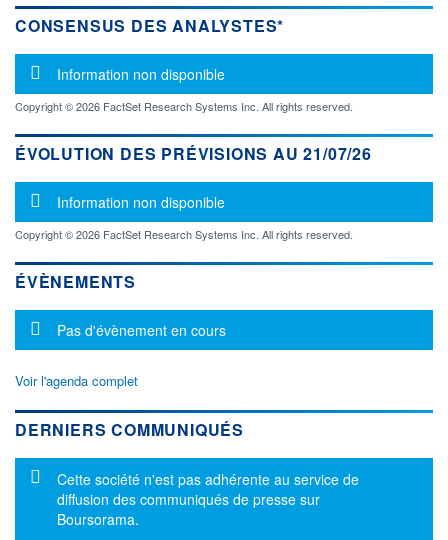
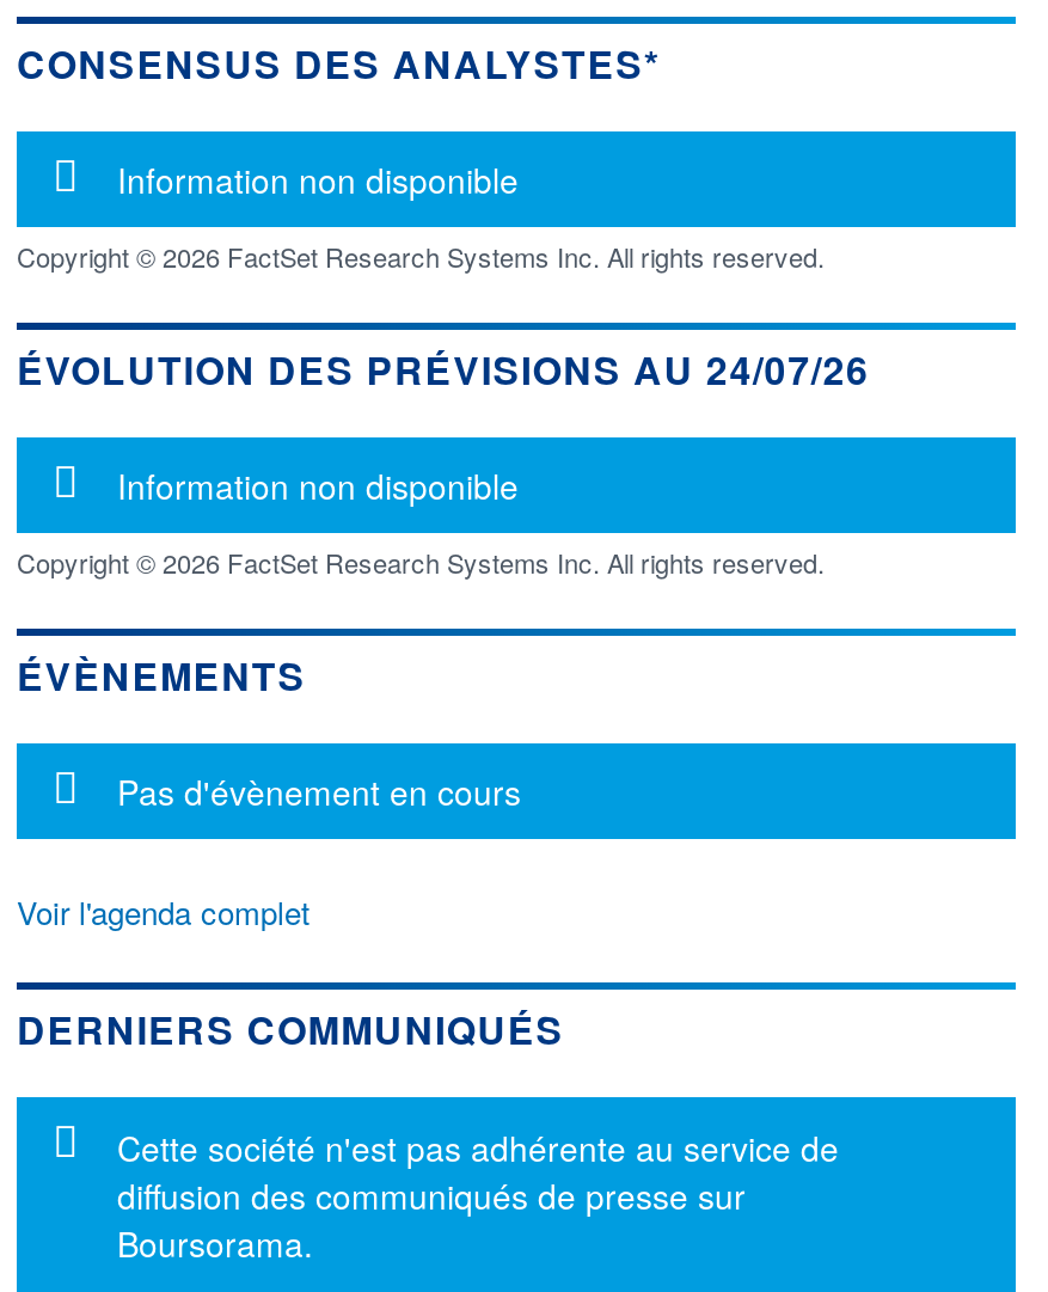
- ÉVOLUTION DES PRÉVISIONS AU 21/07/26
+ ÉVOLUTION DES PRÉVISIONS AU 24/07/26
